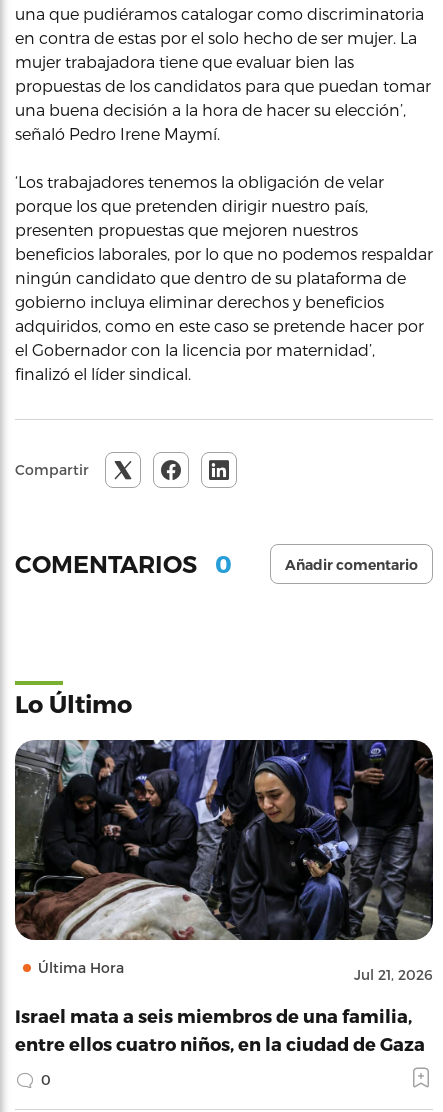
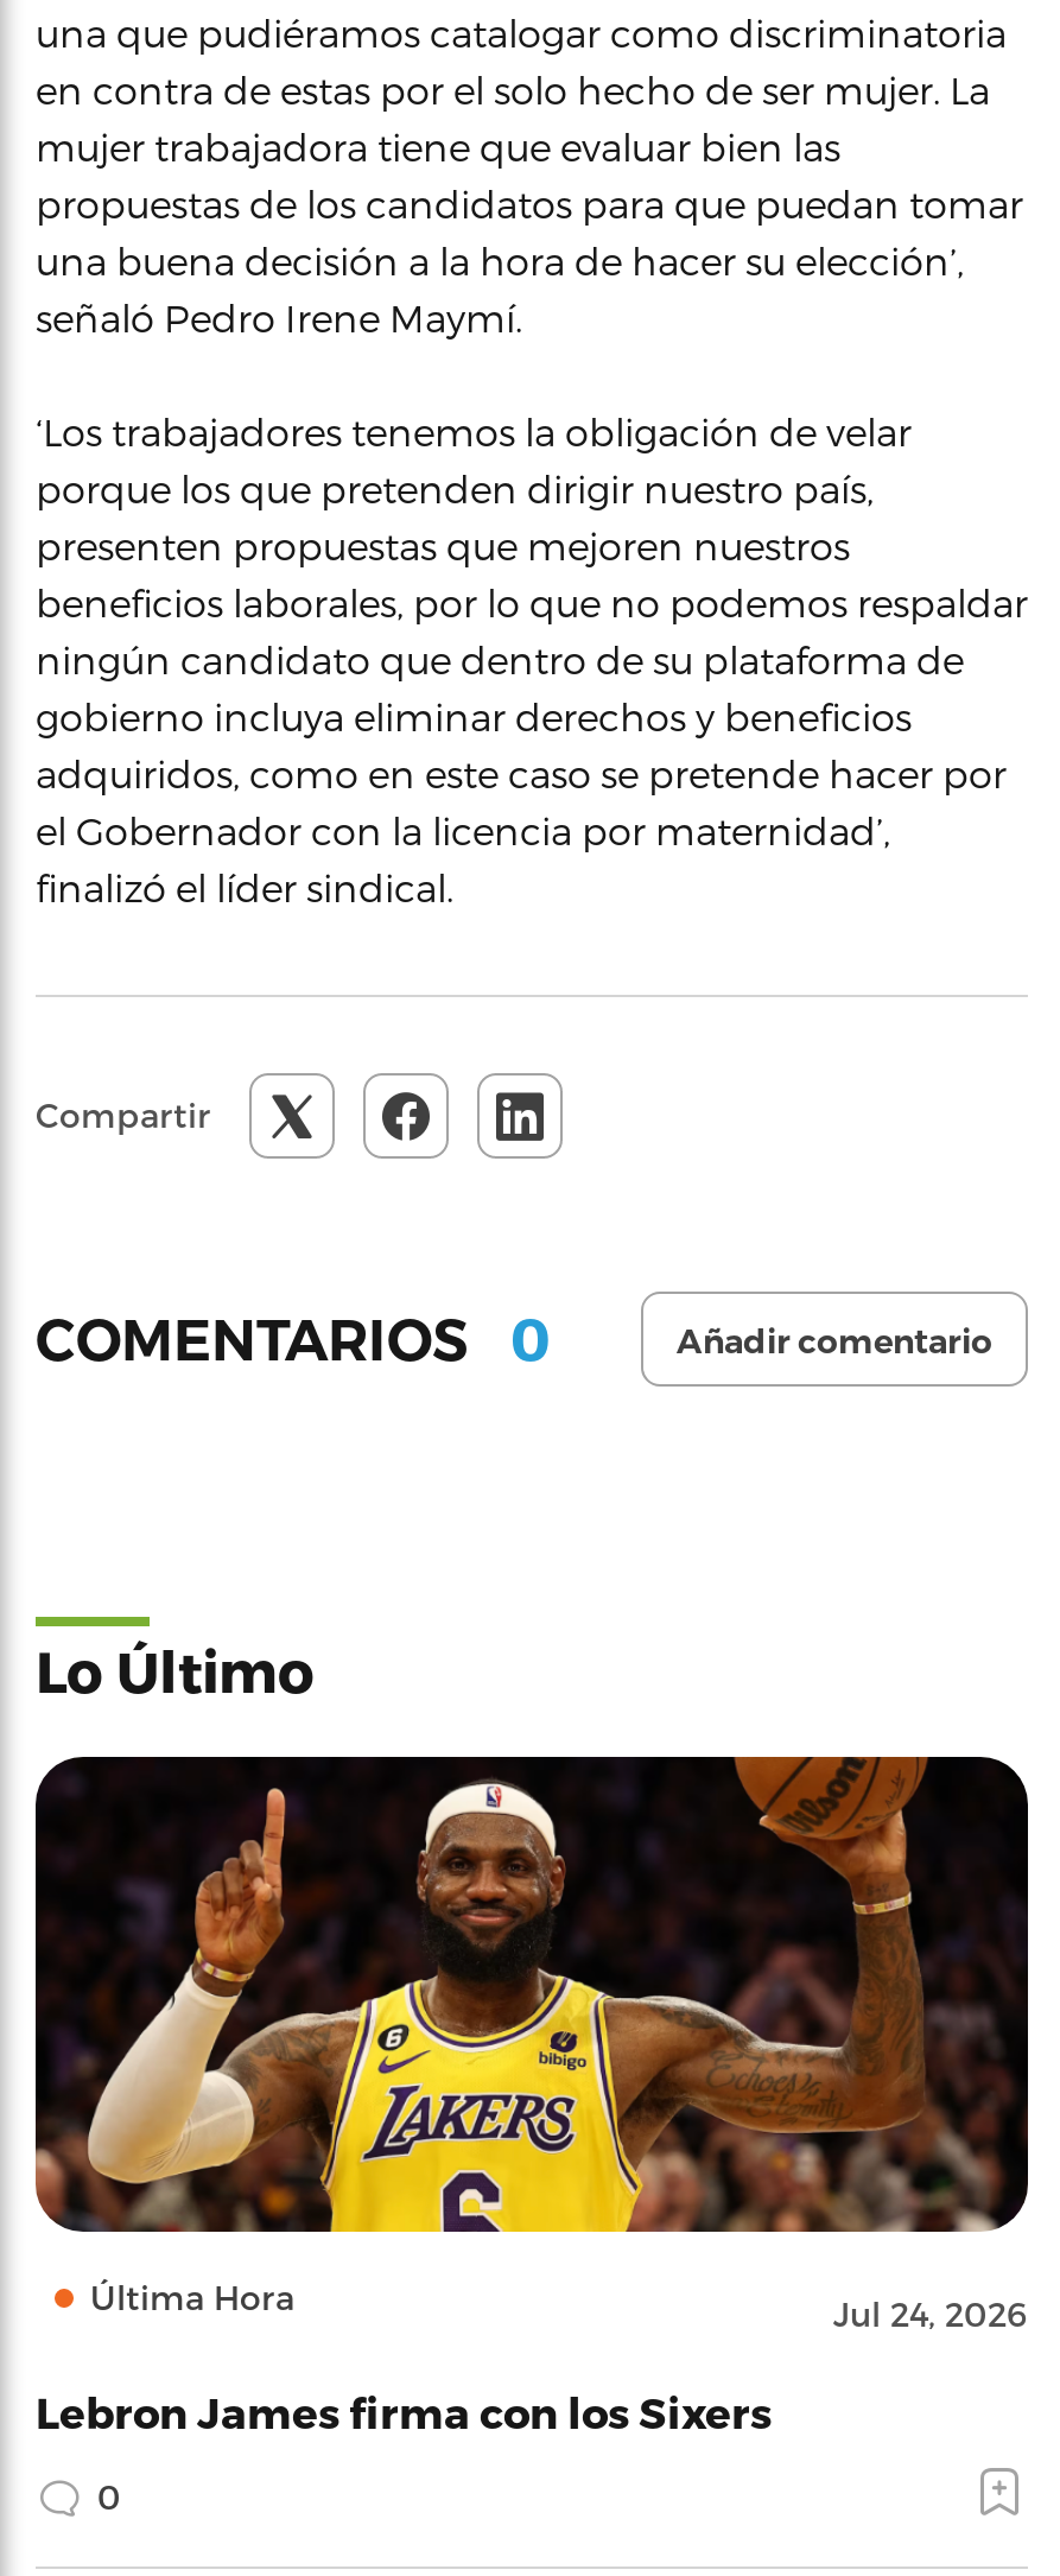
- [image]
- Jul 21, 2026
+ [image]
+ Jul 24, 2026

- Israel mata a seis miembros de una familia,
- entre ellos cuatro niños, en la ciudad de Gaza
+ Lebron James firma con los Sixers
